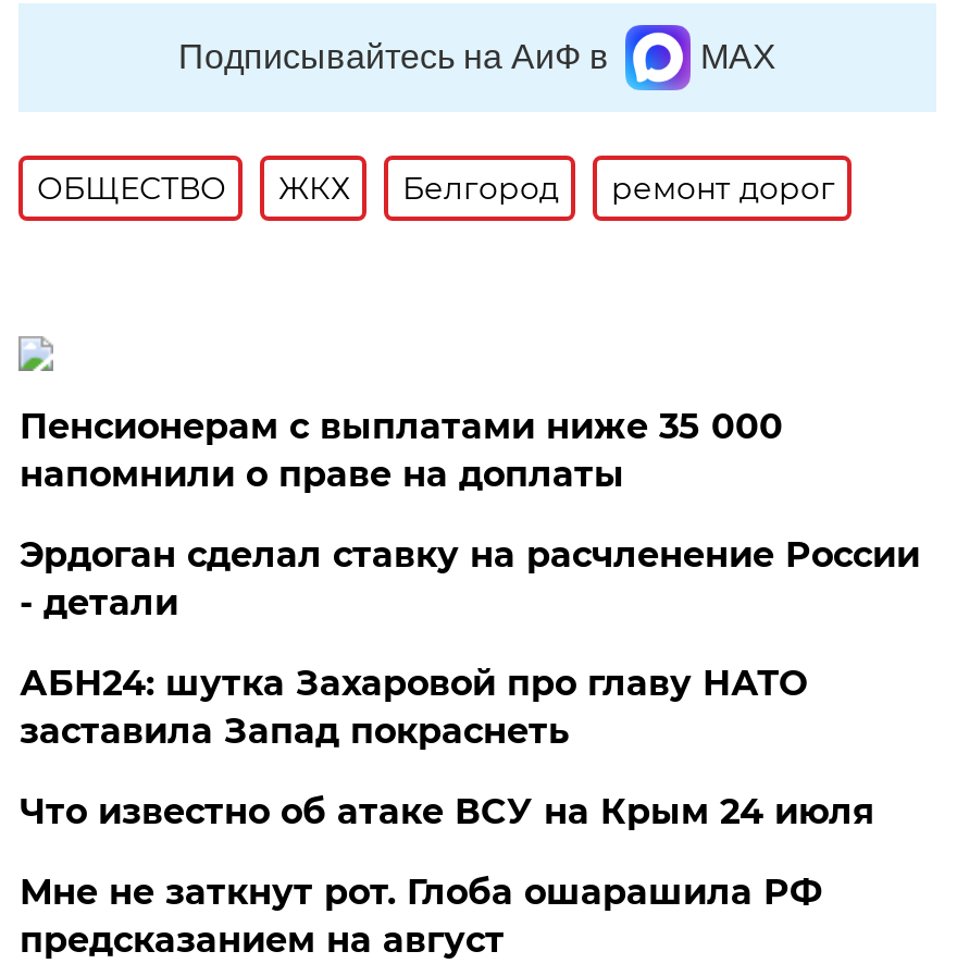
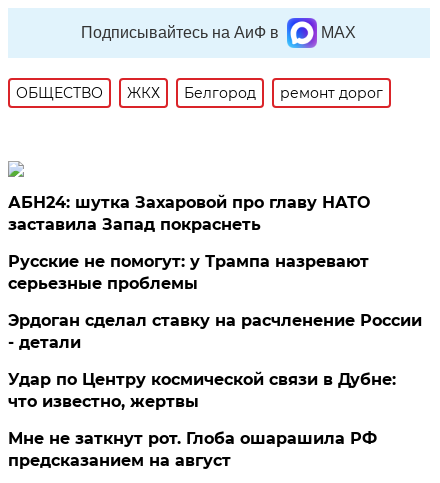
- Пенсионерам с выплатами ниже 35 000
- напомнили о праве на доплаты

moved down: Эрдоган сделал ставку на расчленение России | - детали

moved up: АБН24: шутка Захаровой про главу НАТО | заставила Запад покраснеть

- Что известно об атаке ВСУ на Крым 24 июля
+ Русские не помогут: у Трампа назревают
+ серьезные проблемы
+ Удар по Центру космической связи в Дубне:
+ что известно, жертвы
